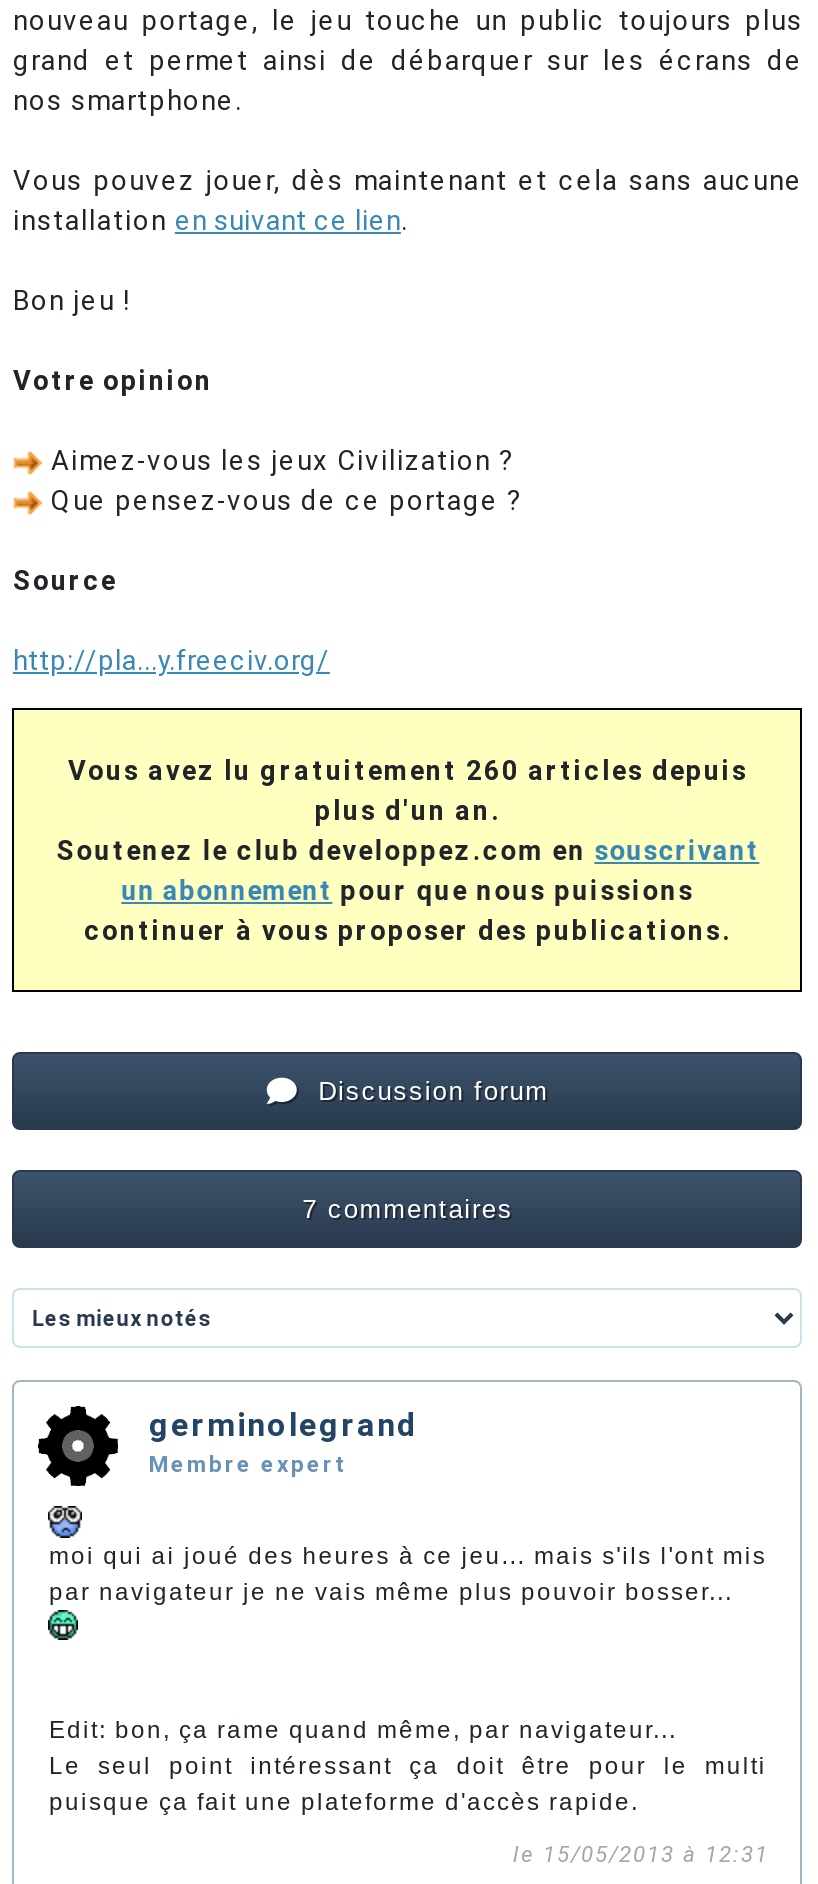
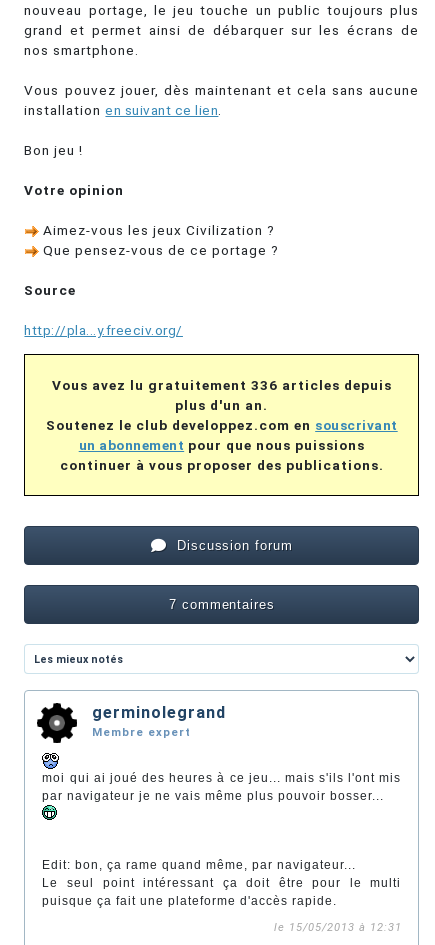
- Vous avez lu gratuitement 260 articles depuis
+ Vous avez lu gratuitement 336 articles depuis
